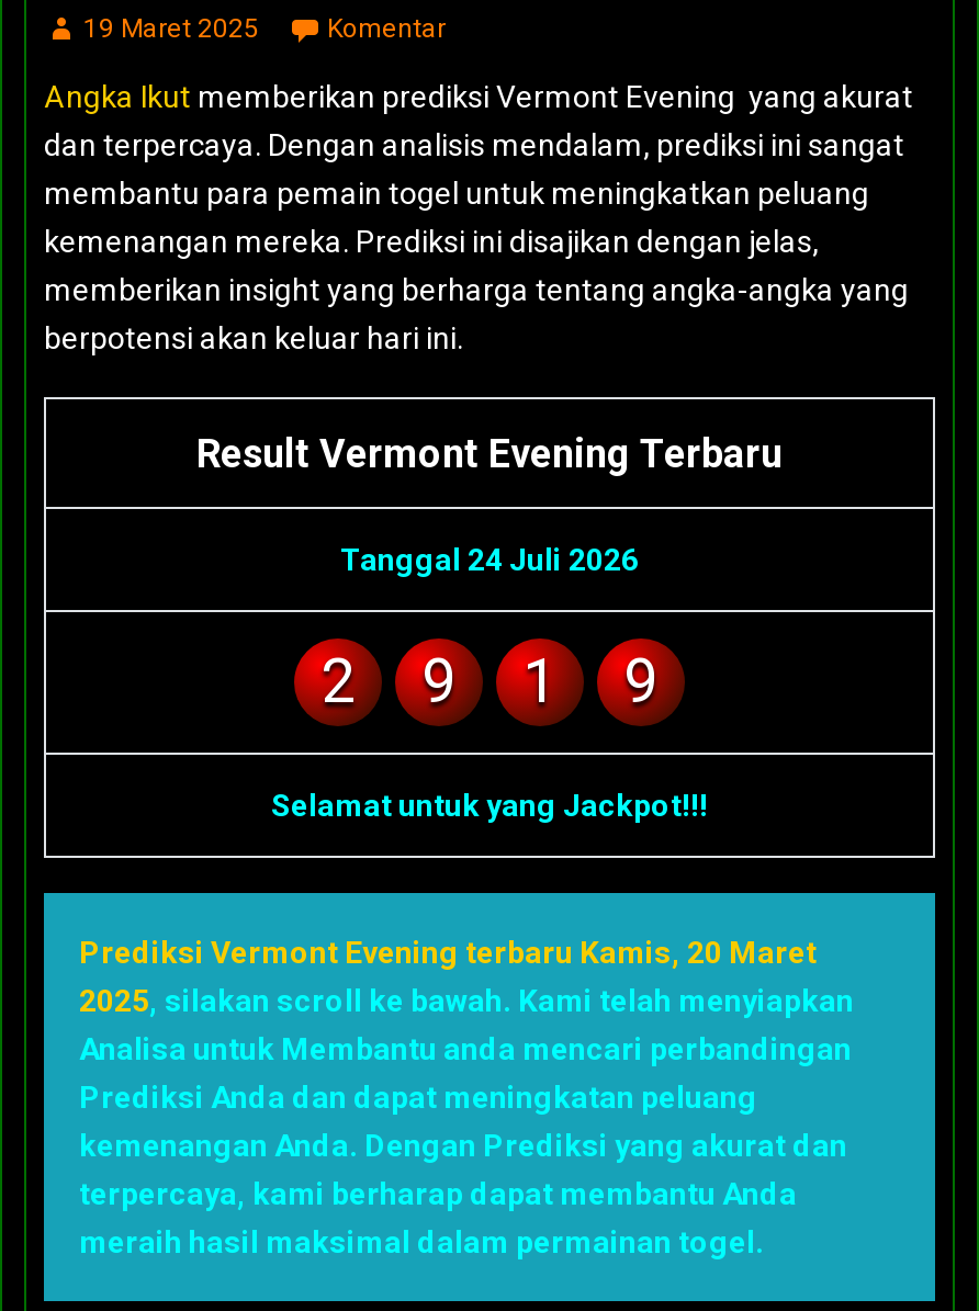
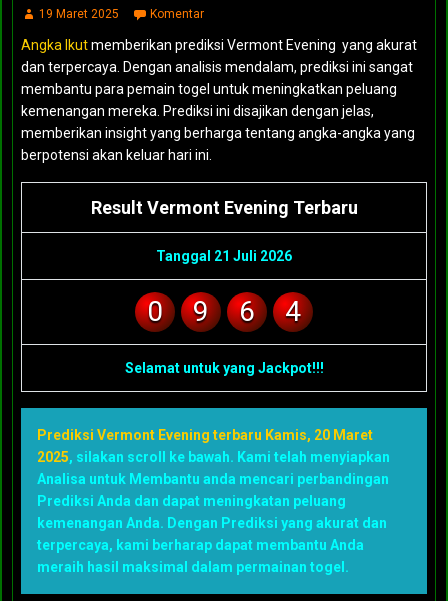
- Tanggal 24 Juli 2026
+ Tanggal 21 Juli 2026

- 2
+ 0

- 1
+ 6

- 9
+ 4
